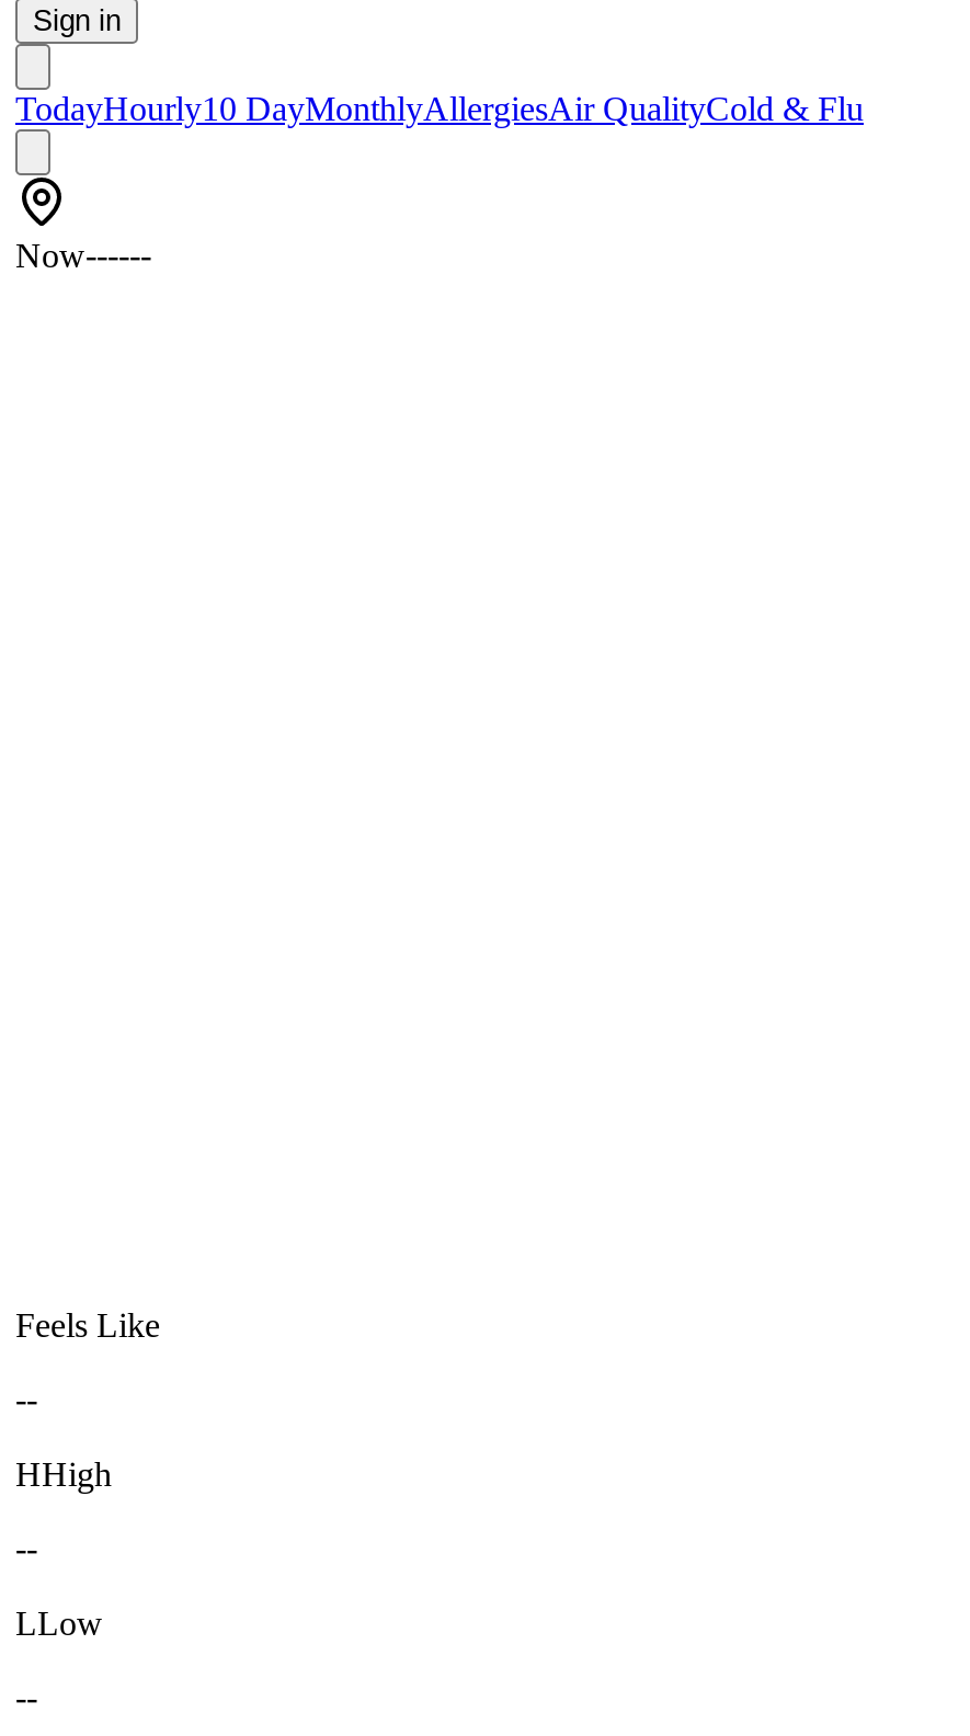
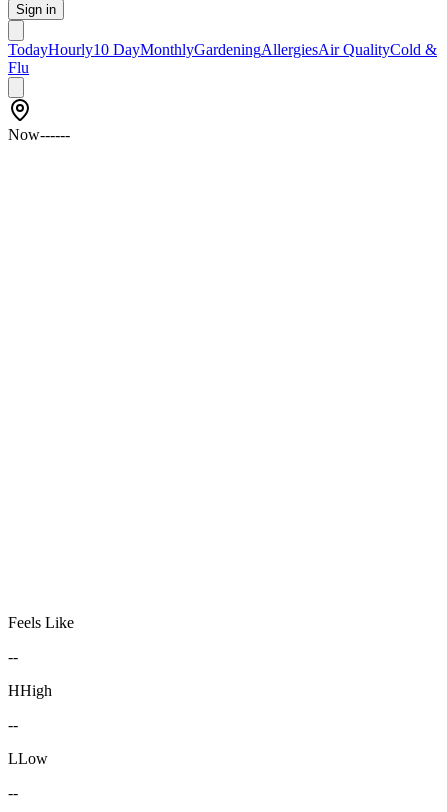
- TodayHourly10 DayMonthlyAllergiesAir QualityCold & Flu
+ TodayHourly10 DayMonthlyGardeningAllergiesAir QualityCold &
+ Flu
